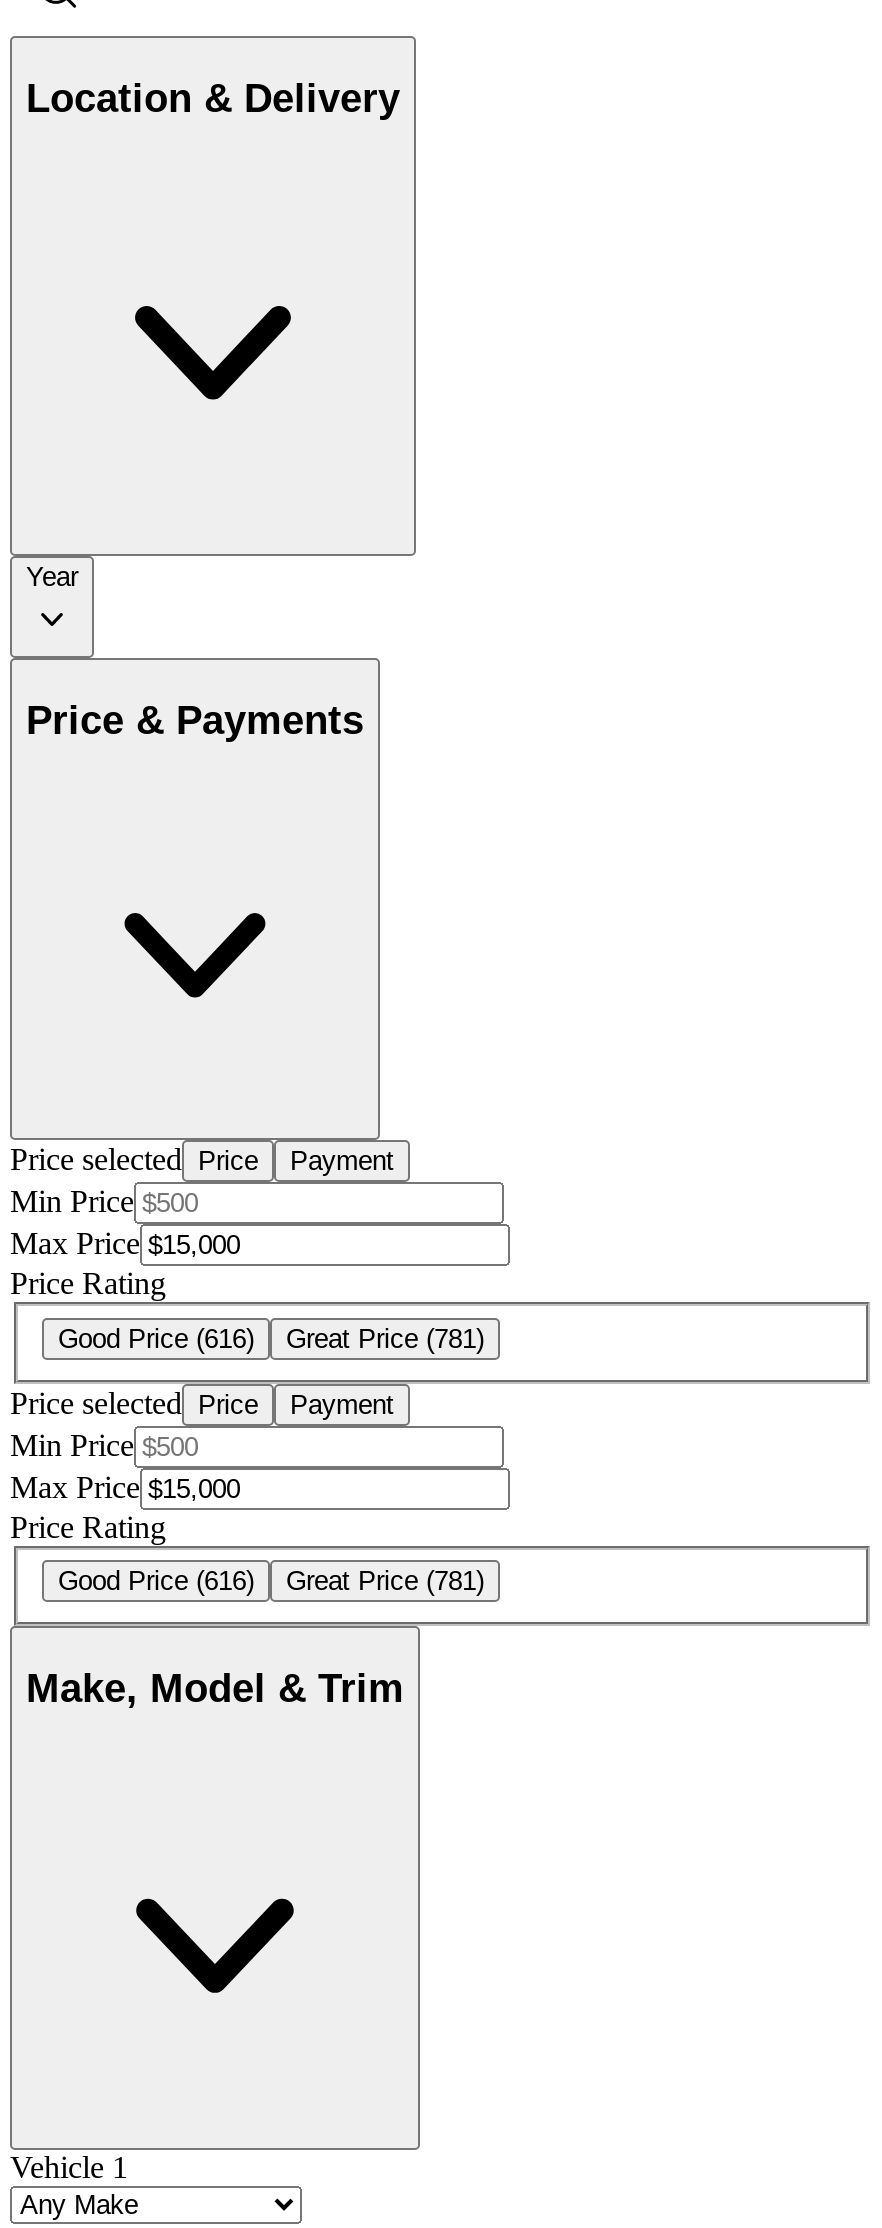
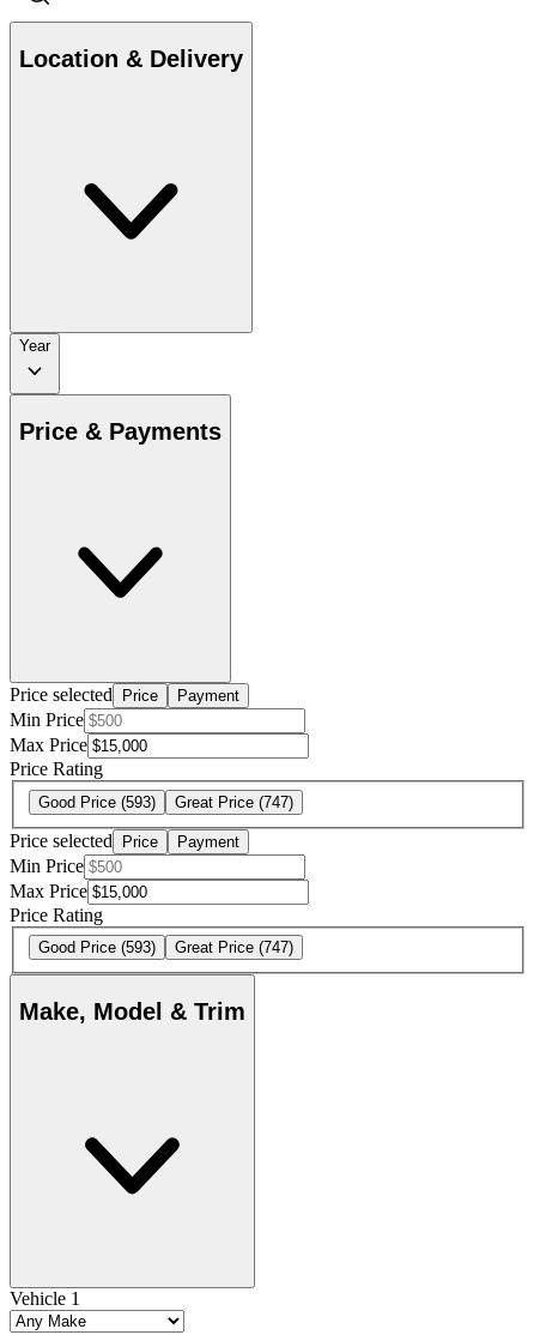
- Good Price (616)
+ Good Price (593)

- Great Price (781)
+ Great Price (747)

- Good Price (616)
+ Good Price (593)

- Great Price (781)
+ Great Price (747)
